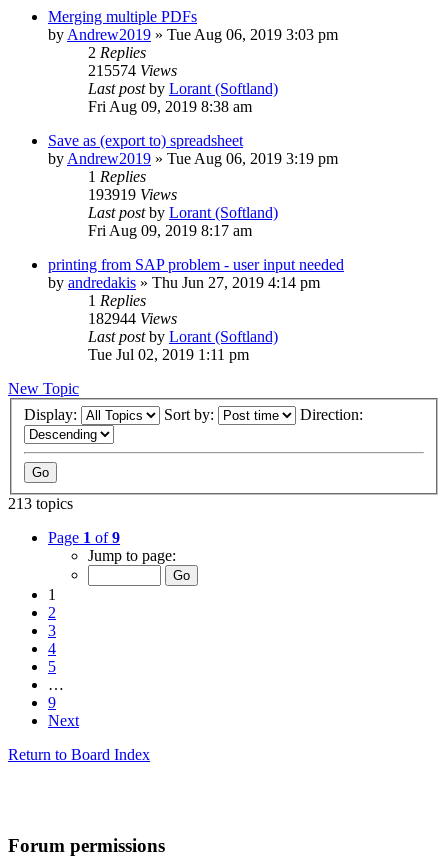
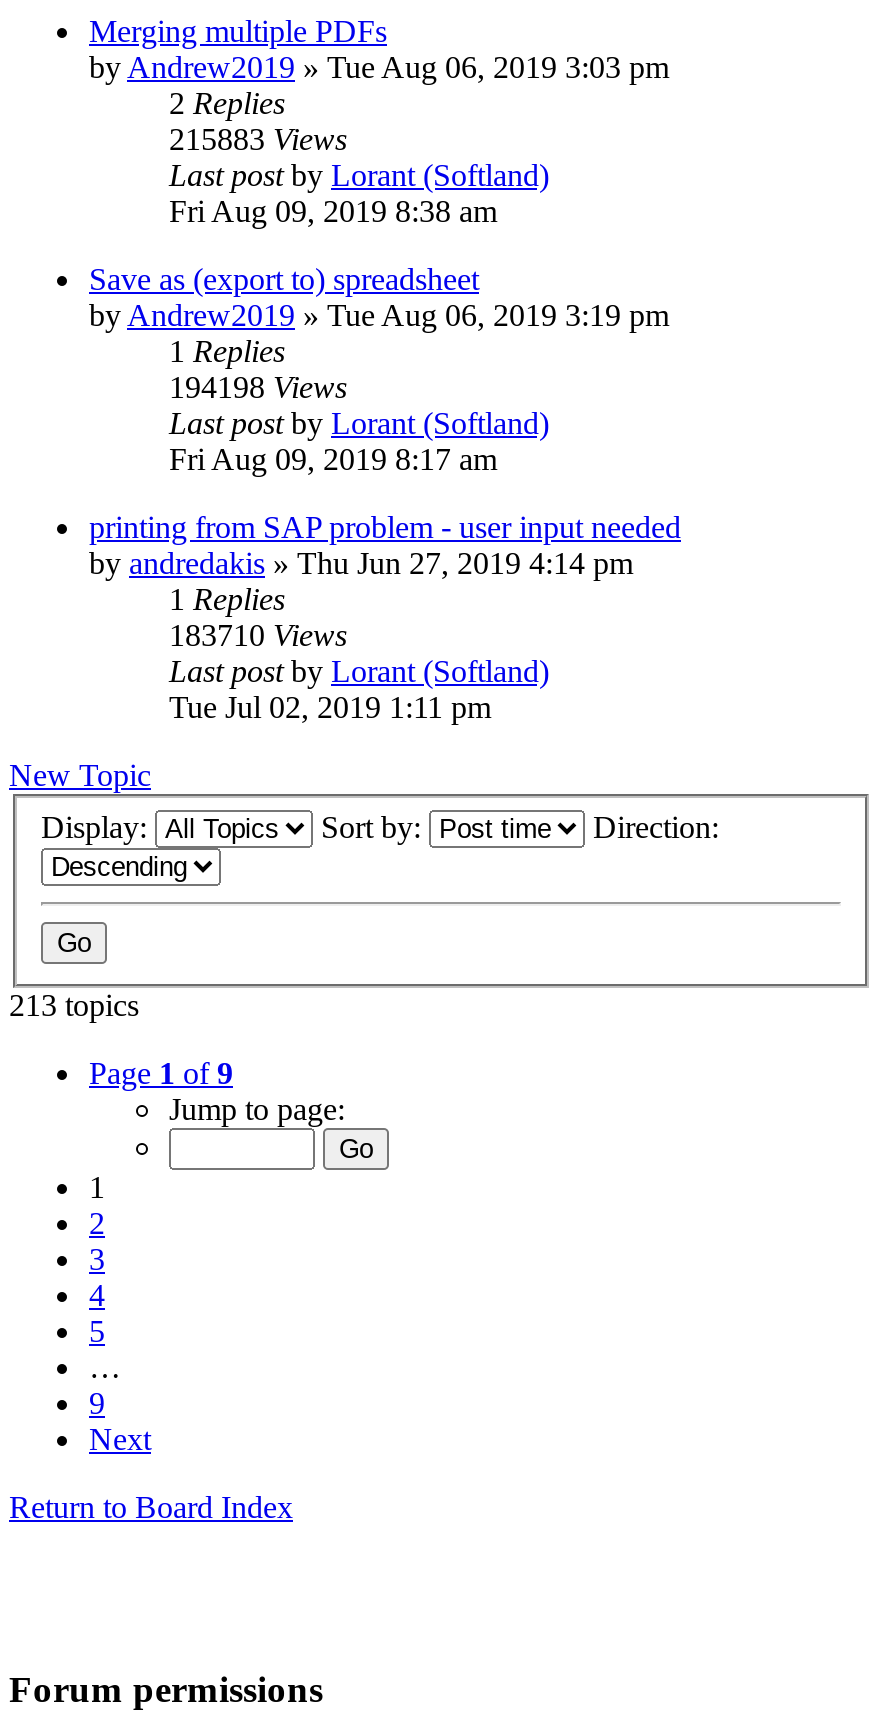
- 215574 Views
+ 215883 Views

- 193919 Views
+ 194198 Views

- 182944 Views
+ 183710 Views
